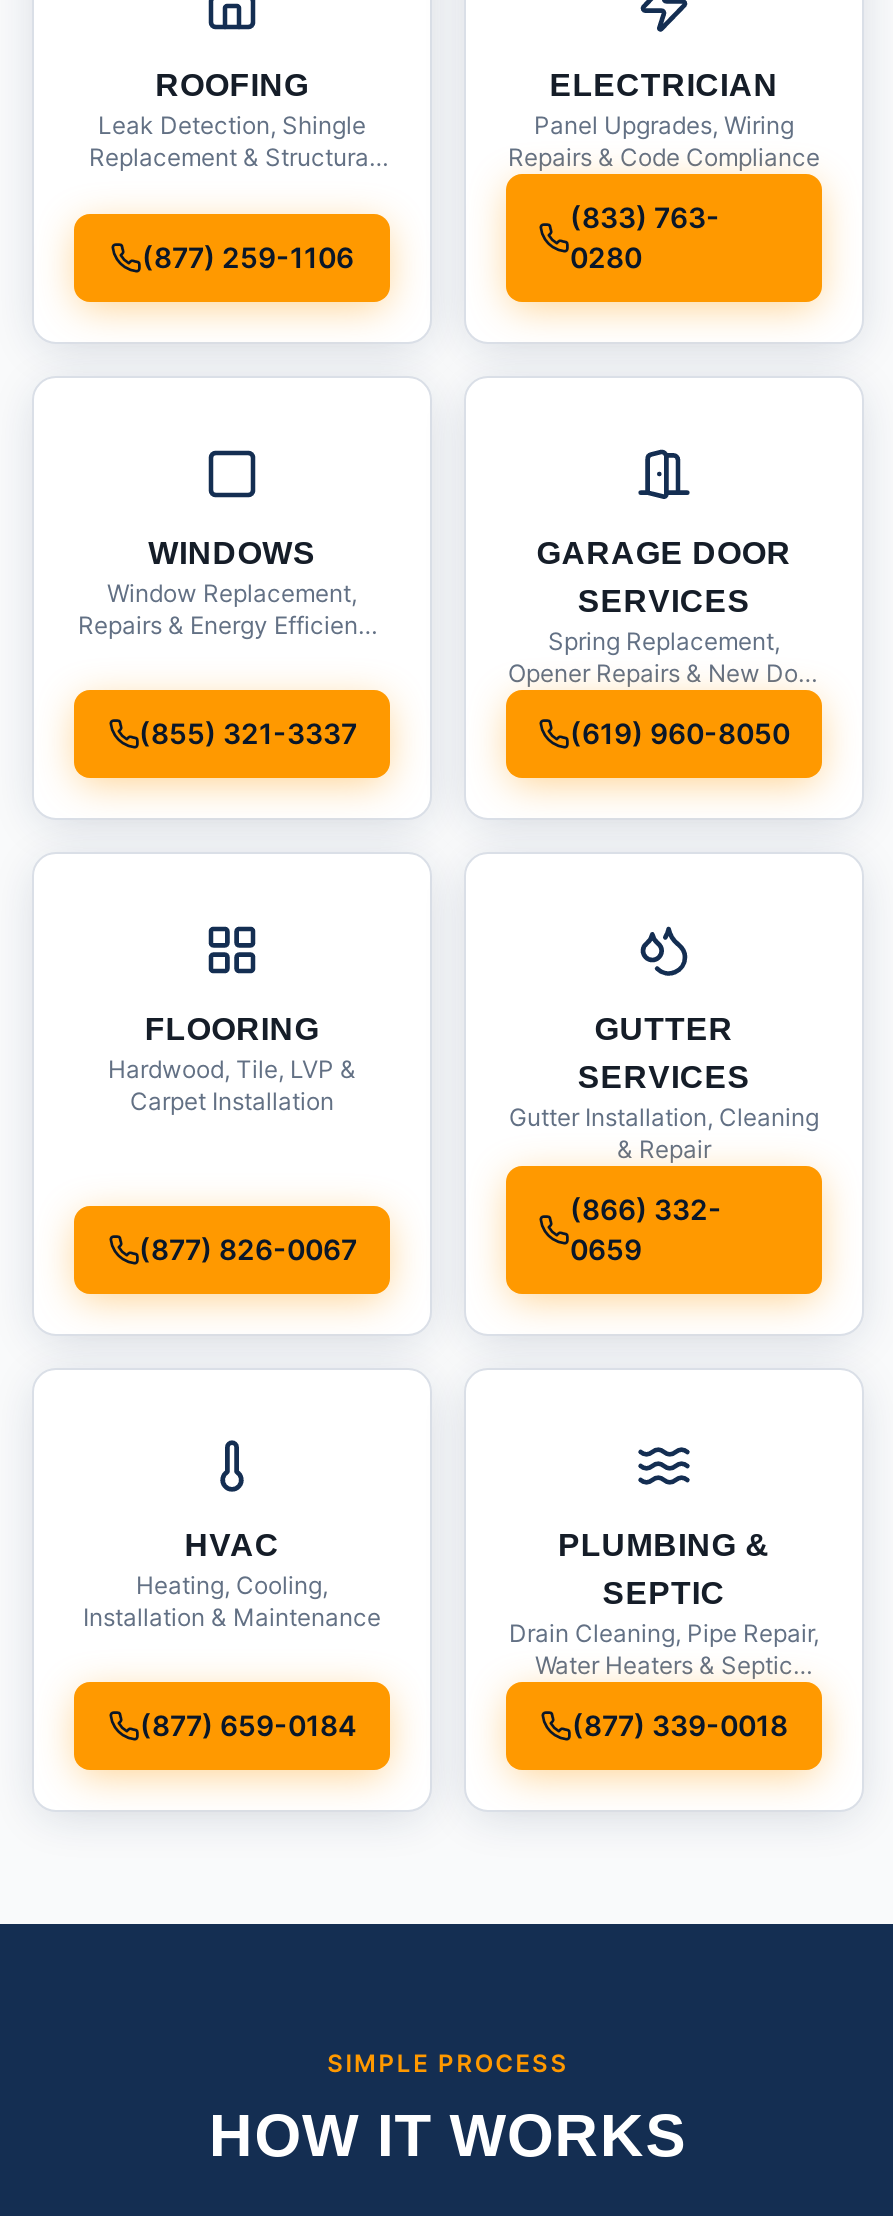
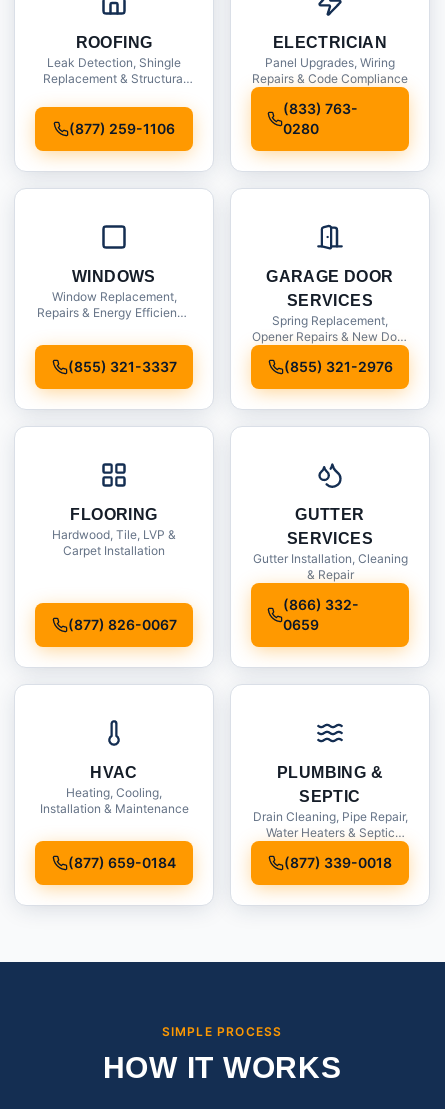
- (619) 960-8050
+ (855) 321-2976
